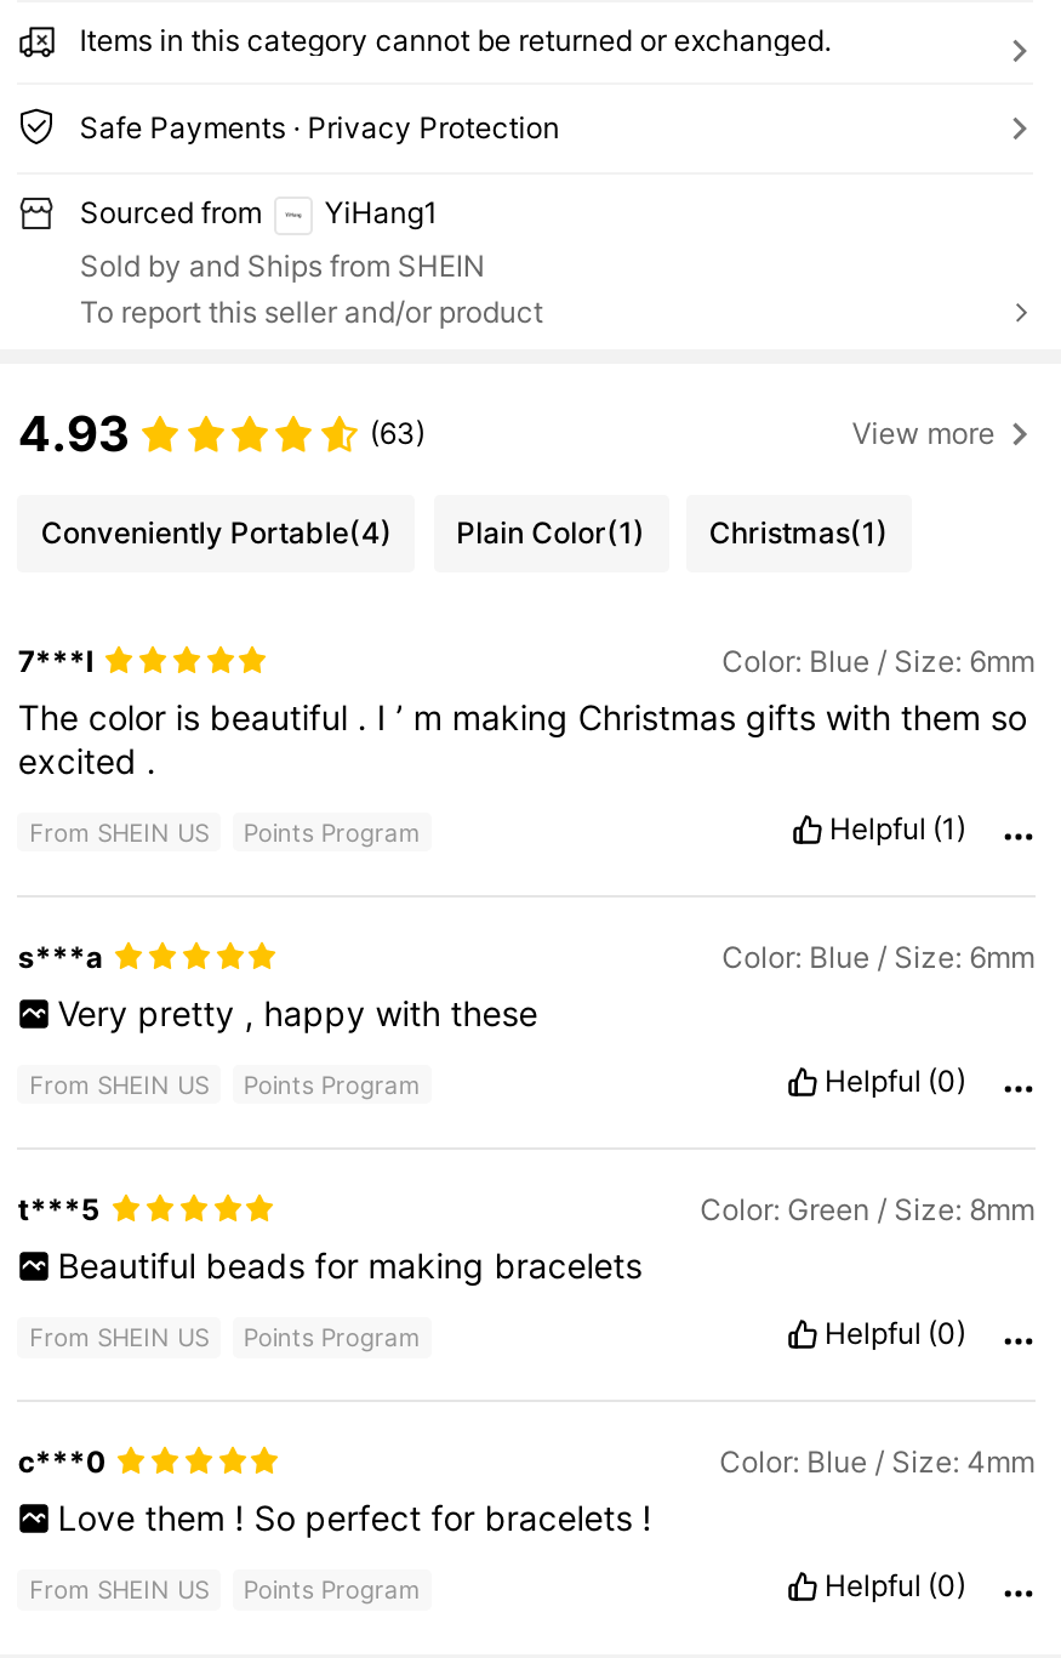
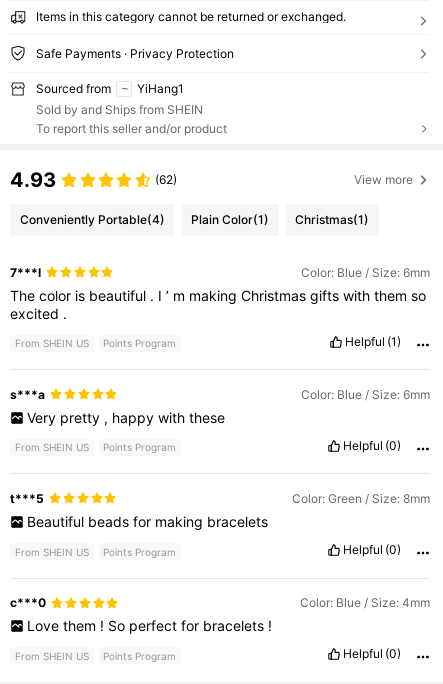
- (63)
+ (62)
